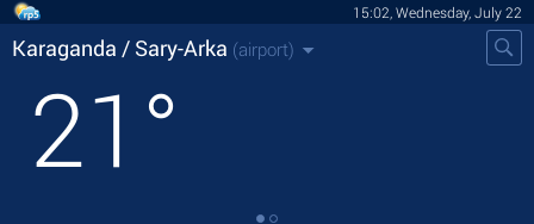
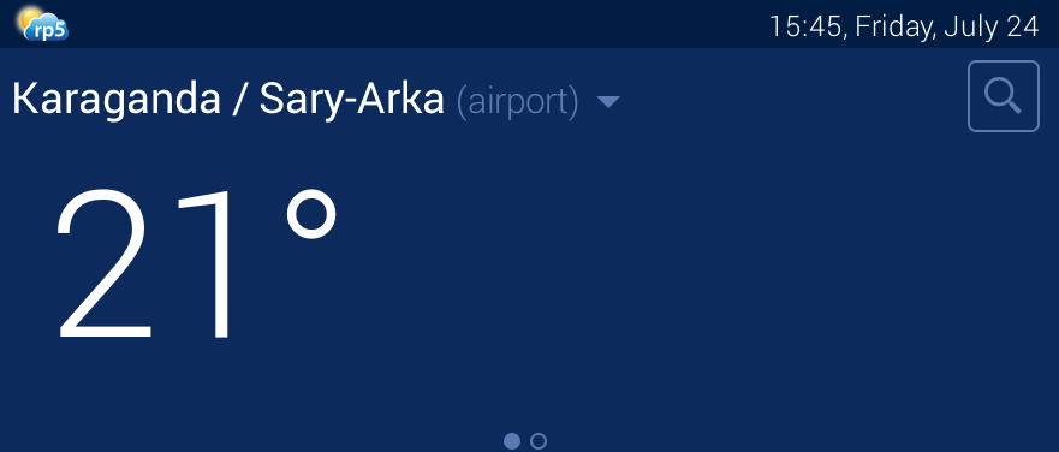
- 15:02, Wednesday, July 22
+ 15:45, Friday, July 24
